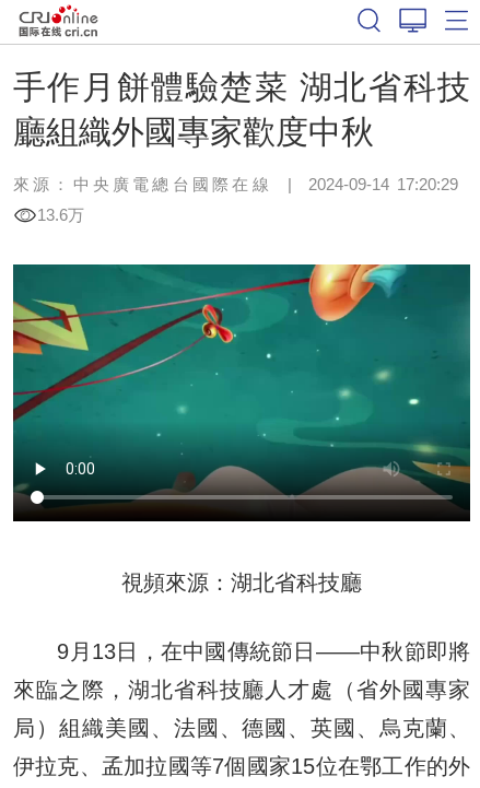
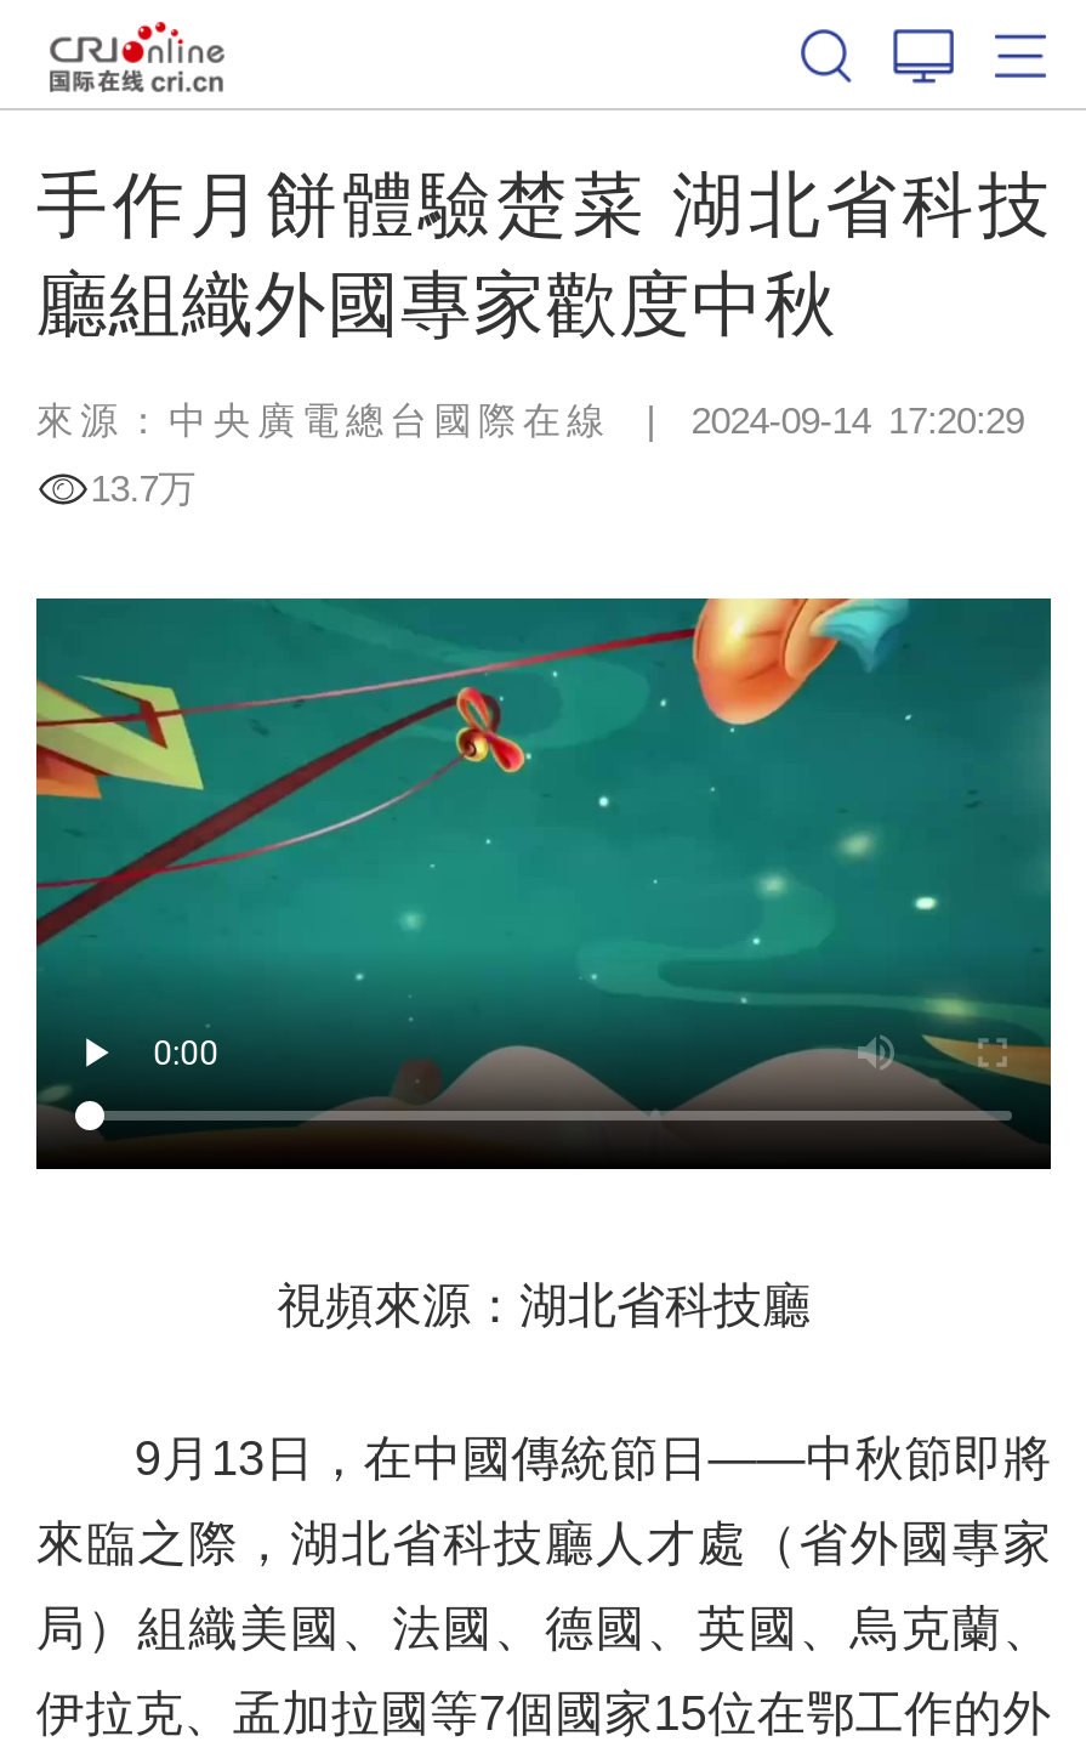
- 13.6万
+ 13.7万
